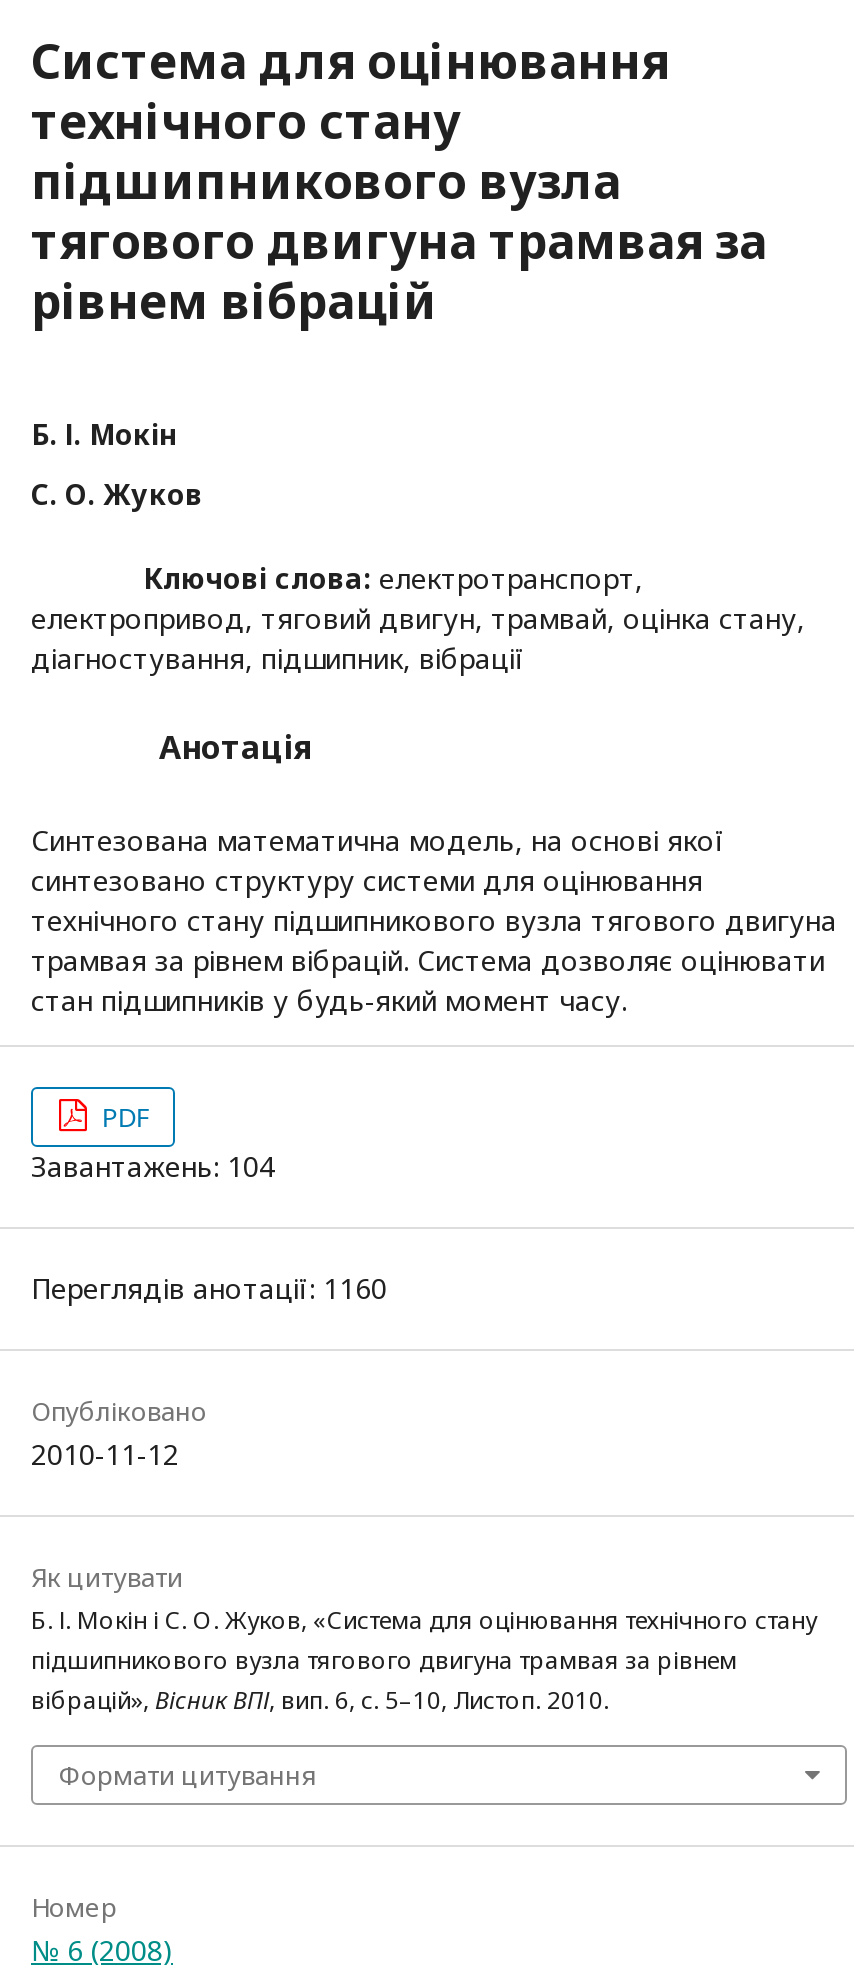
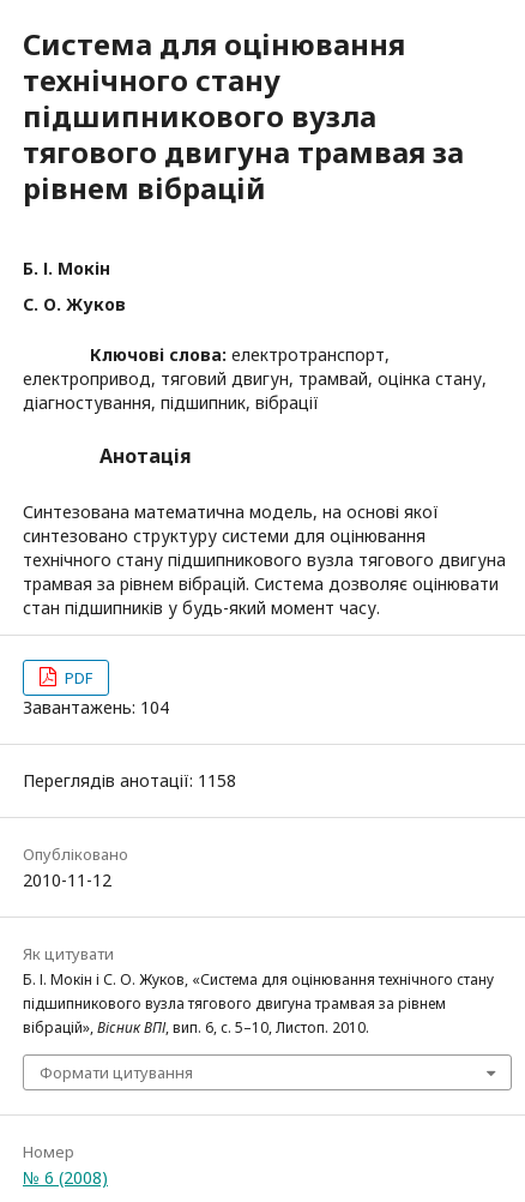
- Переглядів анотації: 1160
+ Переглядів анотації: 1158
